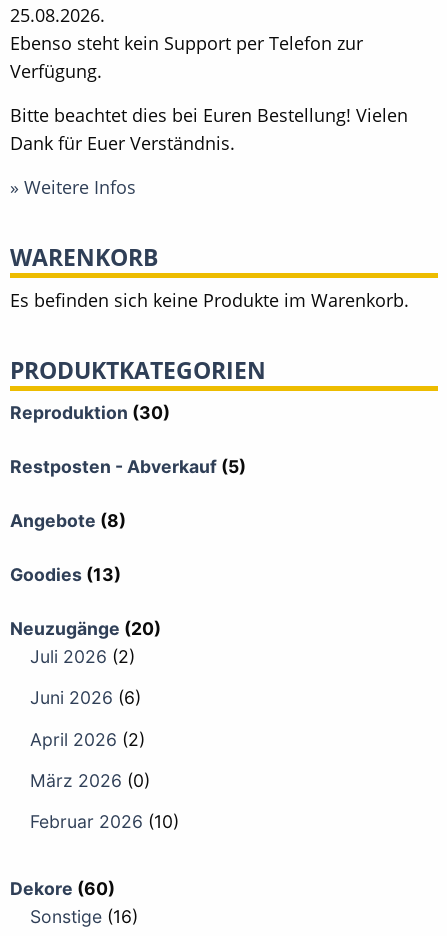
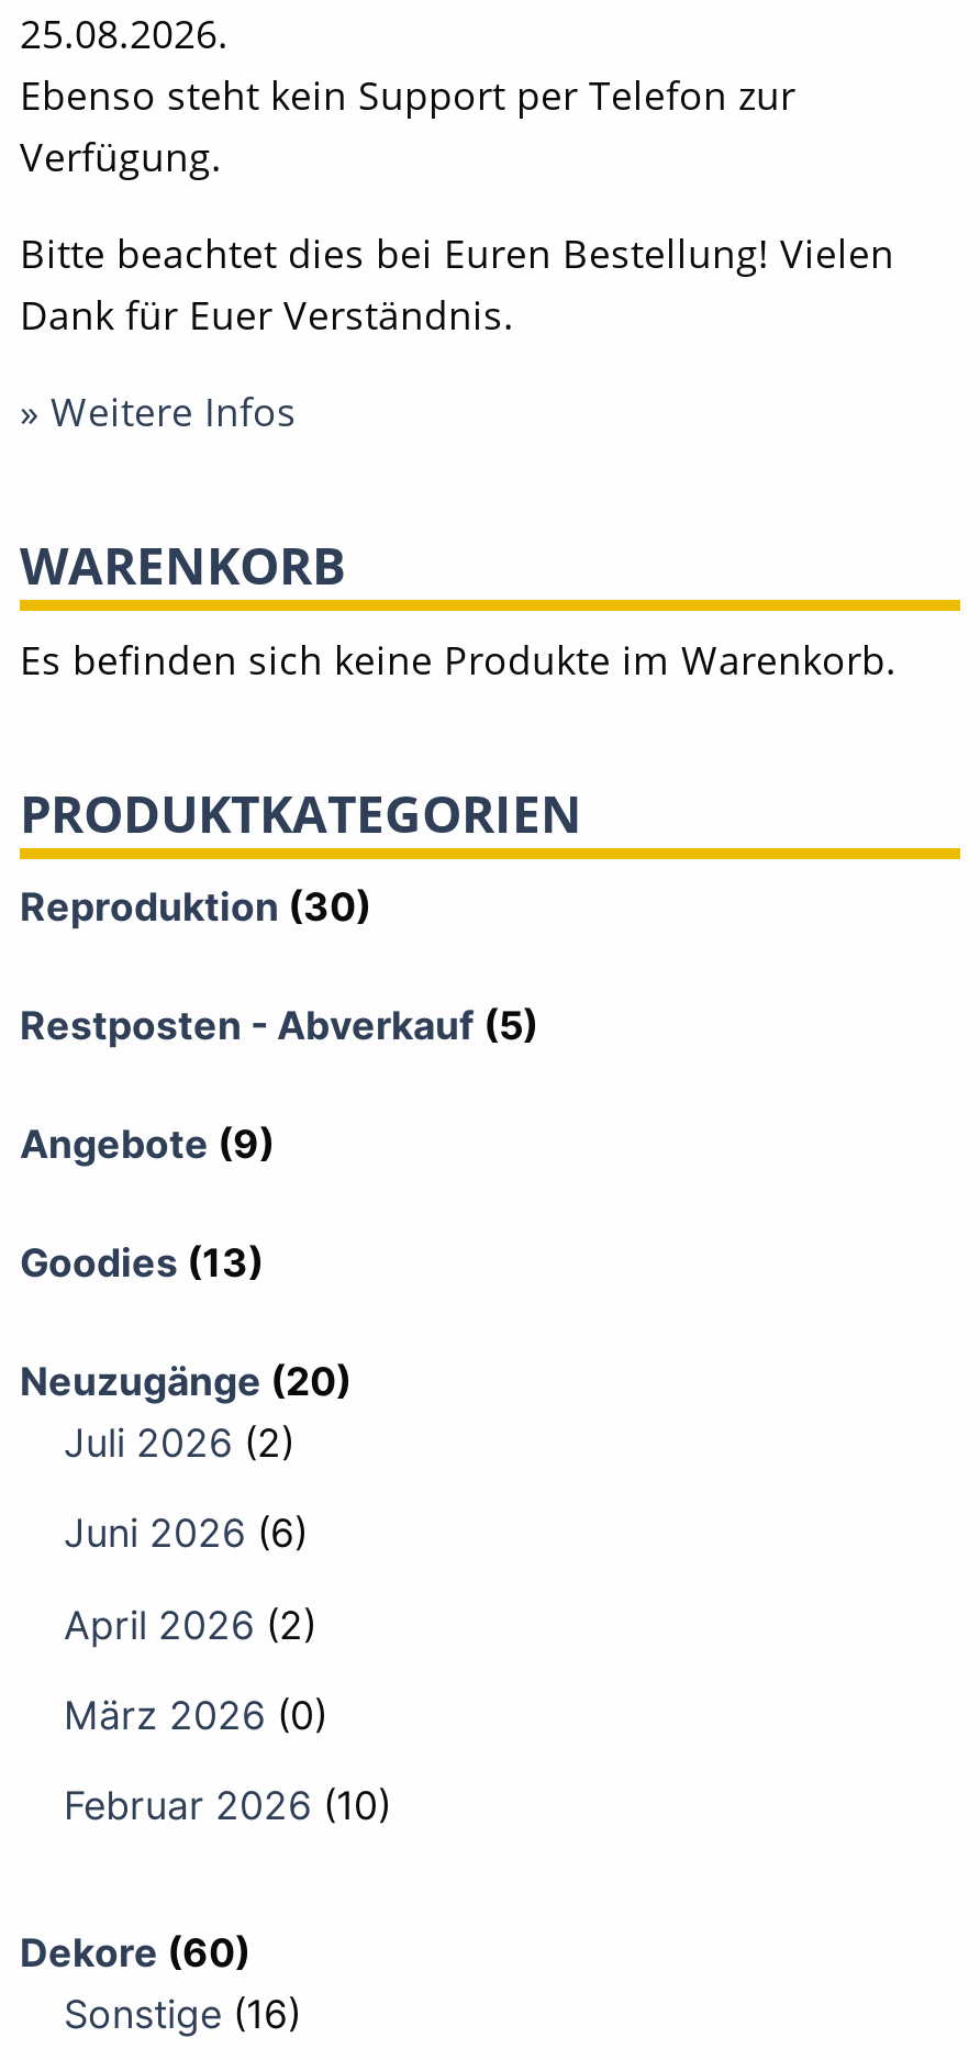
- Angebote (8)
+ Angebote (9)
